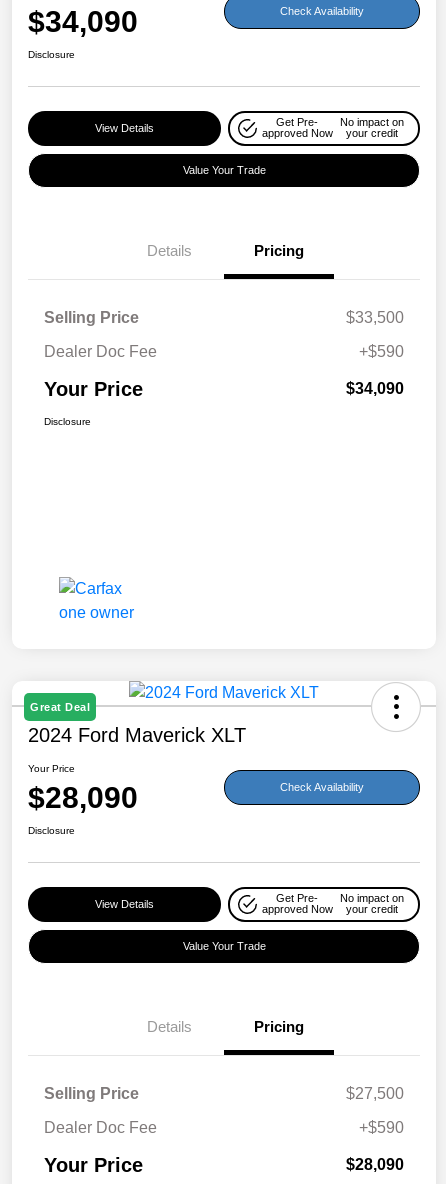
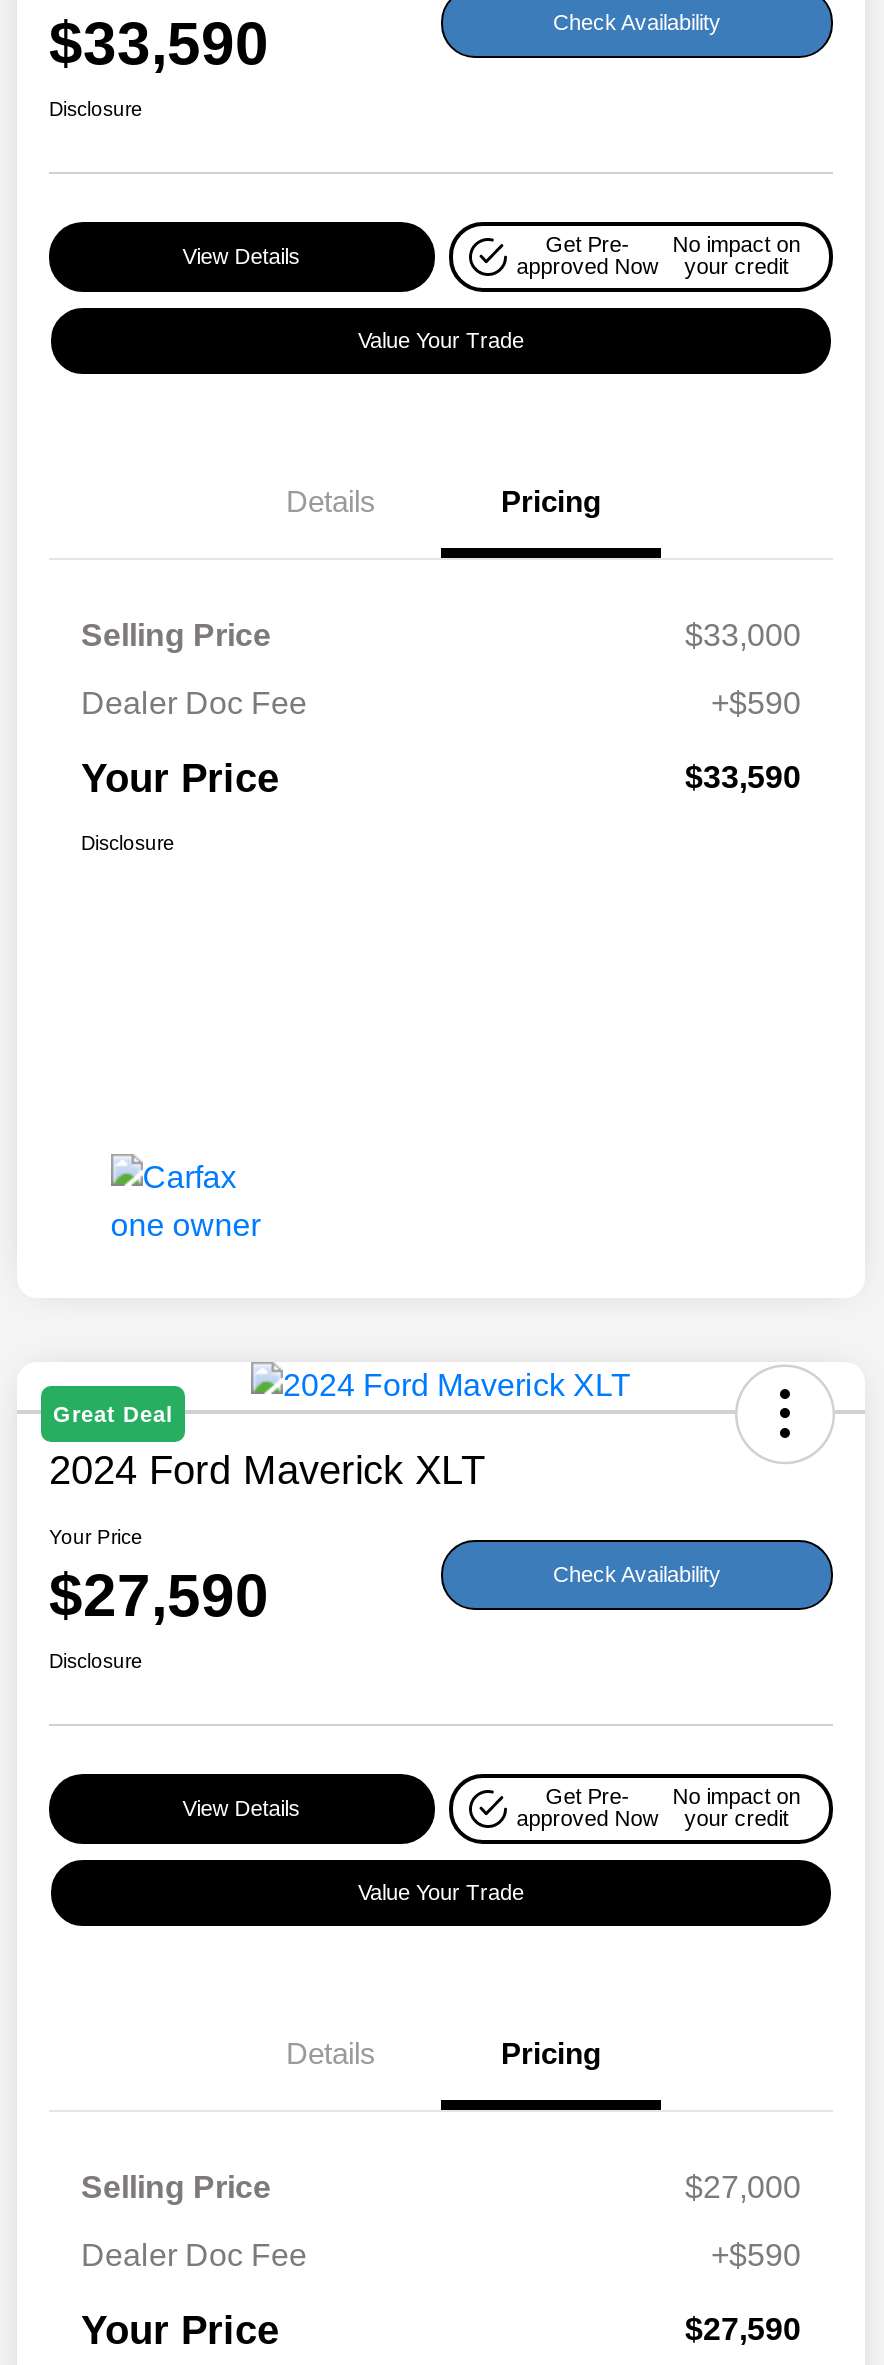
- $34,090
+ $33,590

- $33,500
+ $33,000

- $34,090
+ $33,590

- $28,090
+ $27,590

- $27,500
+ $27,000

- $28,090
+ $27,590
